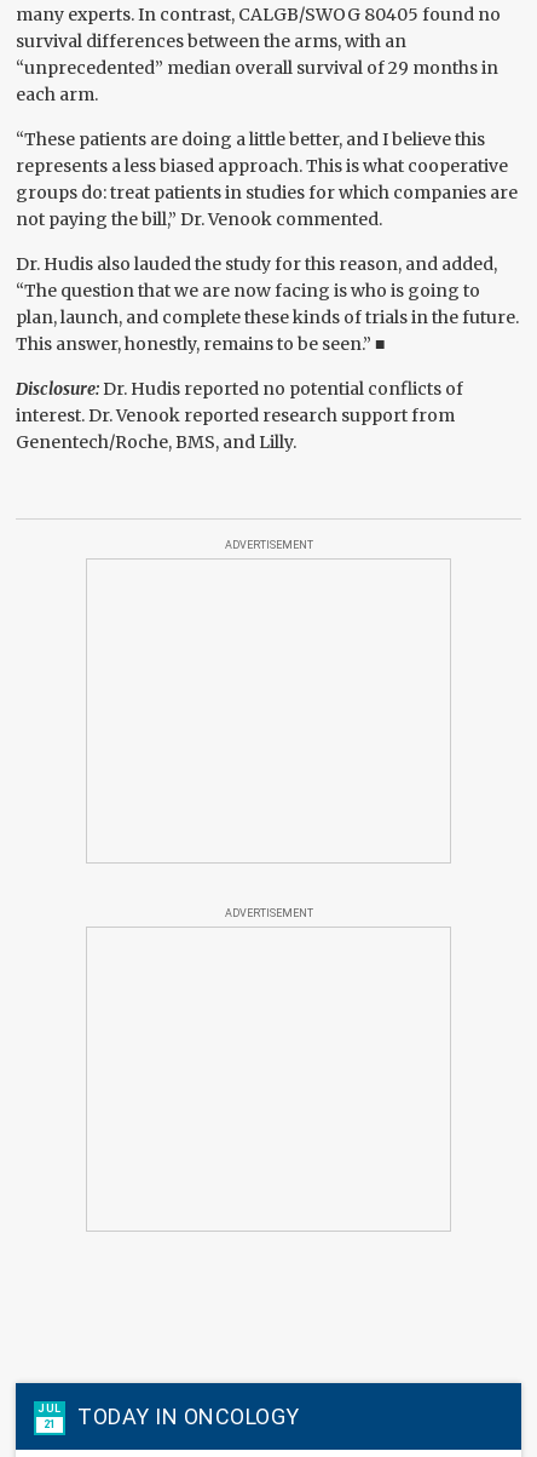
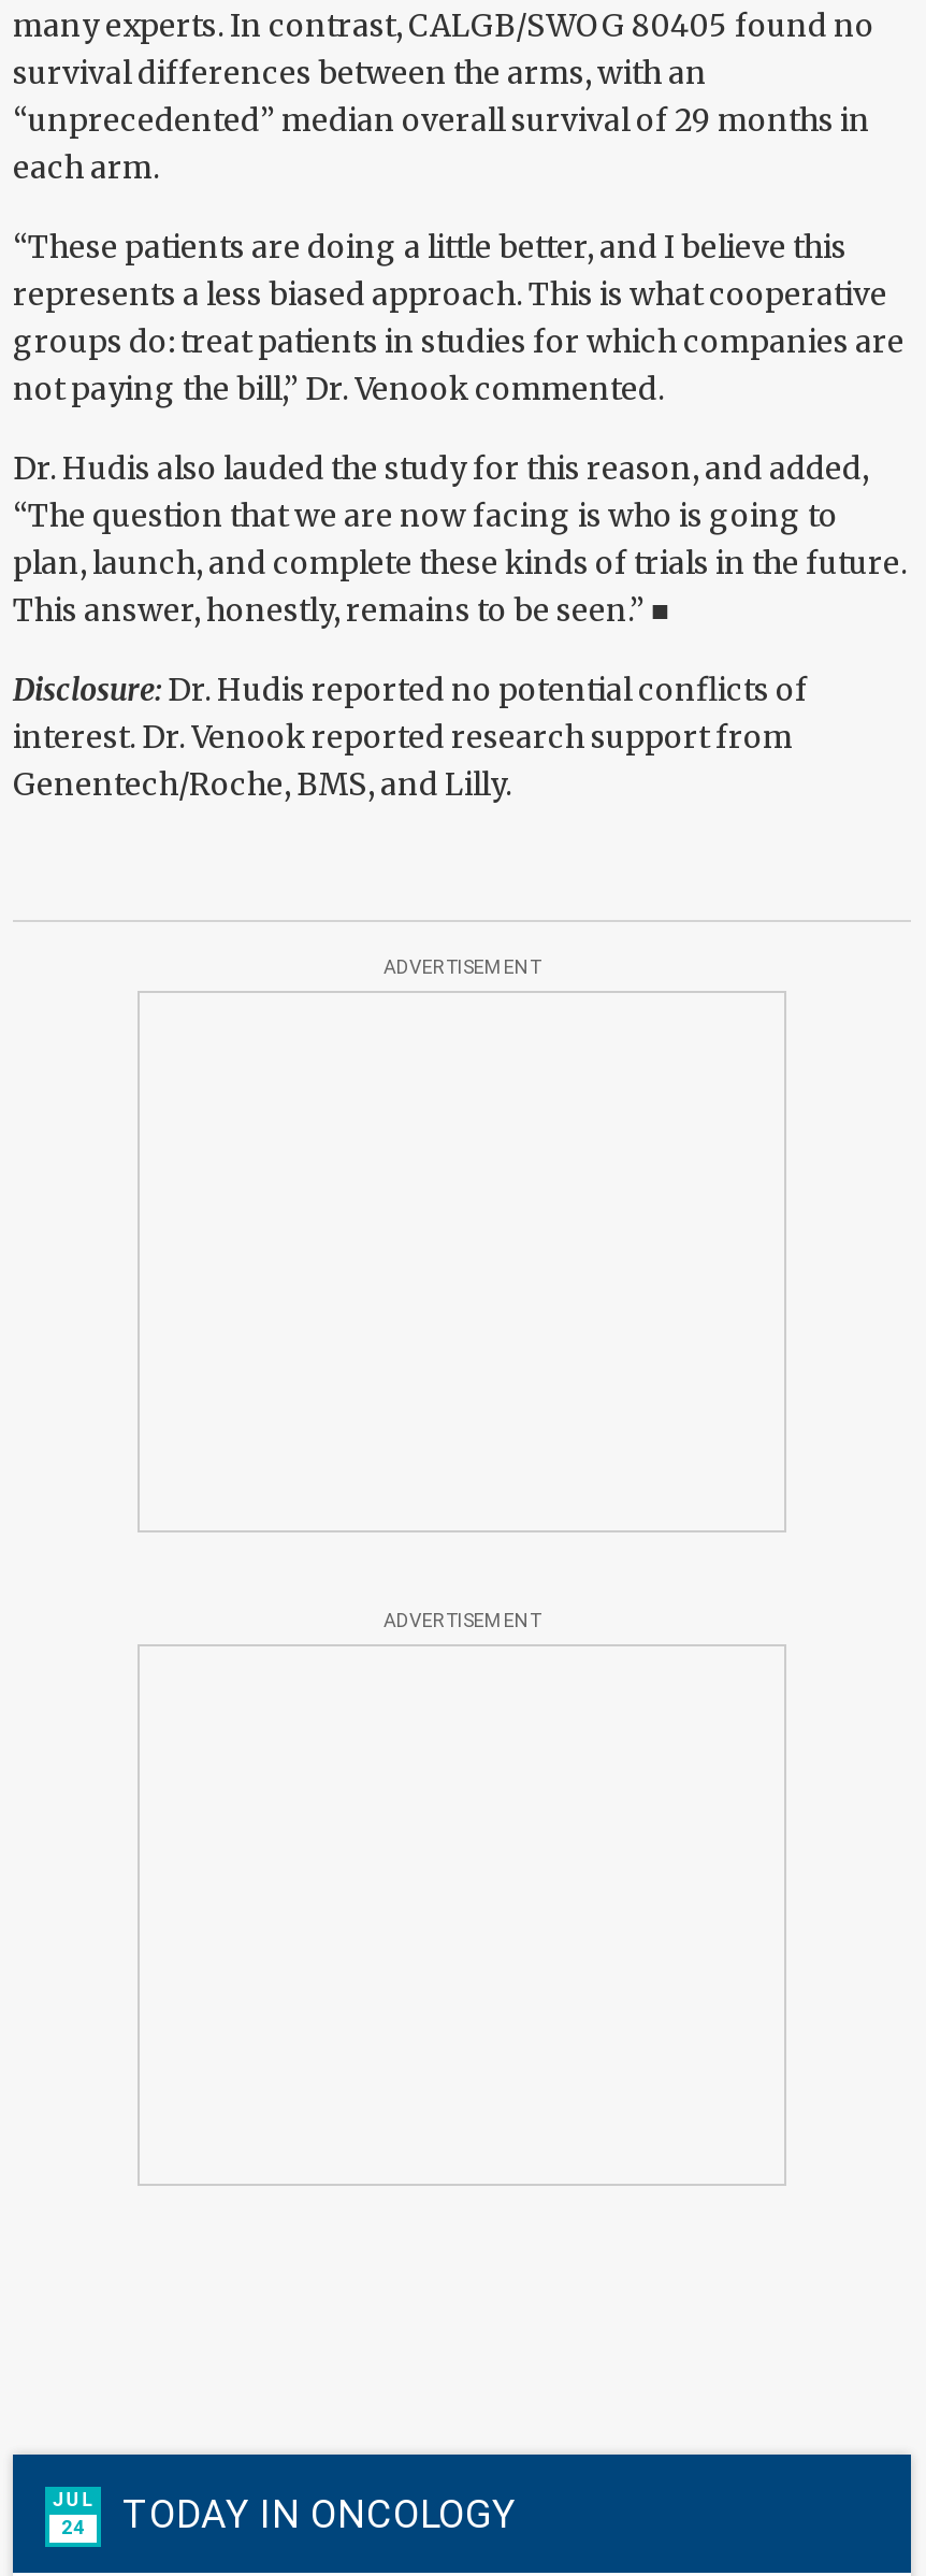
- JUL 21 TODAY IN ONCOLOGY
+ JUL 24 TODAY IN ONCOLOGY
